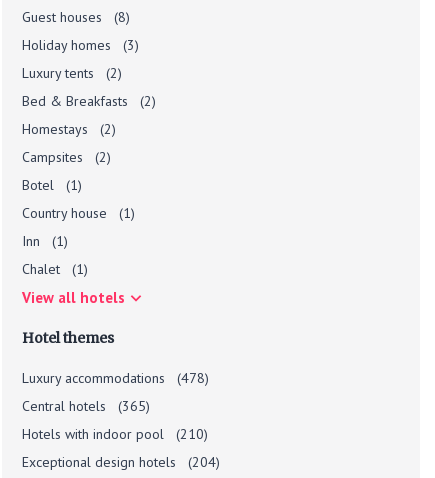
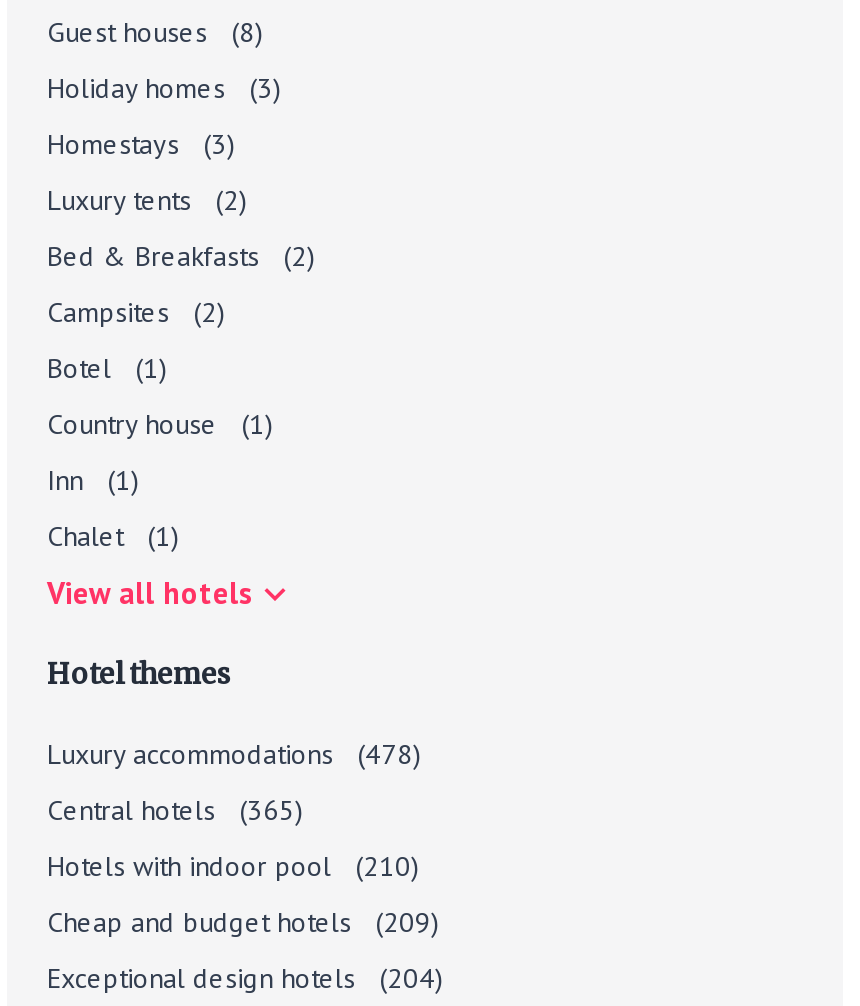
+ Homestays (3)

- Homestays (2)

+ Cheap and budget hotels (209)
